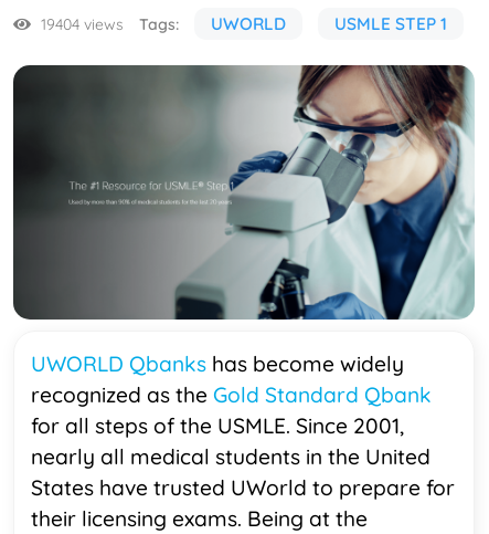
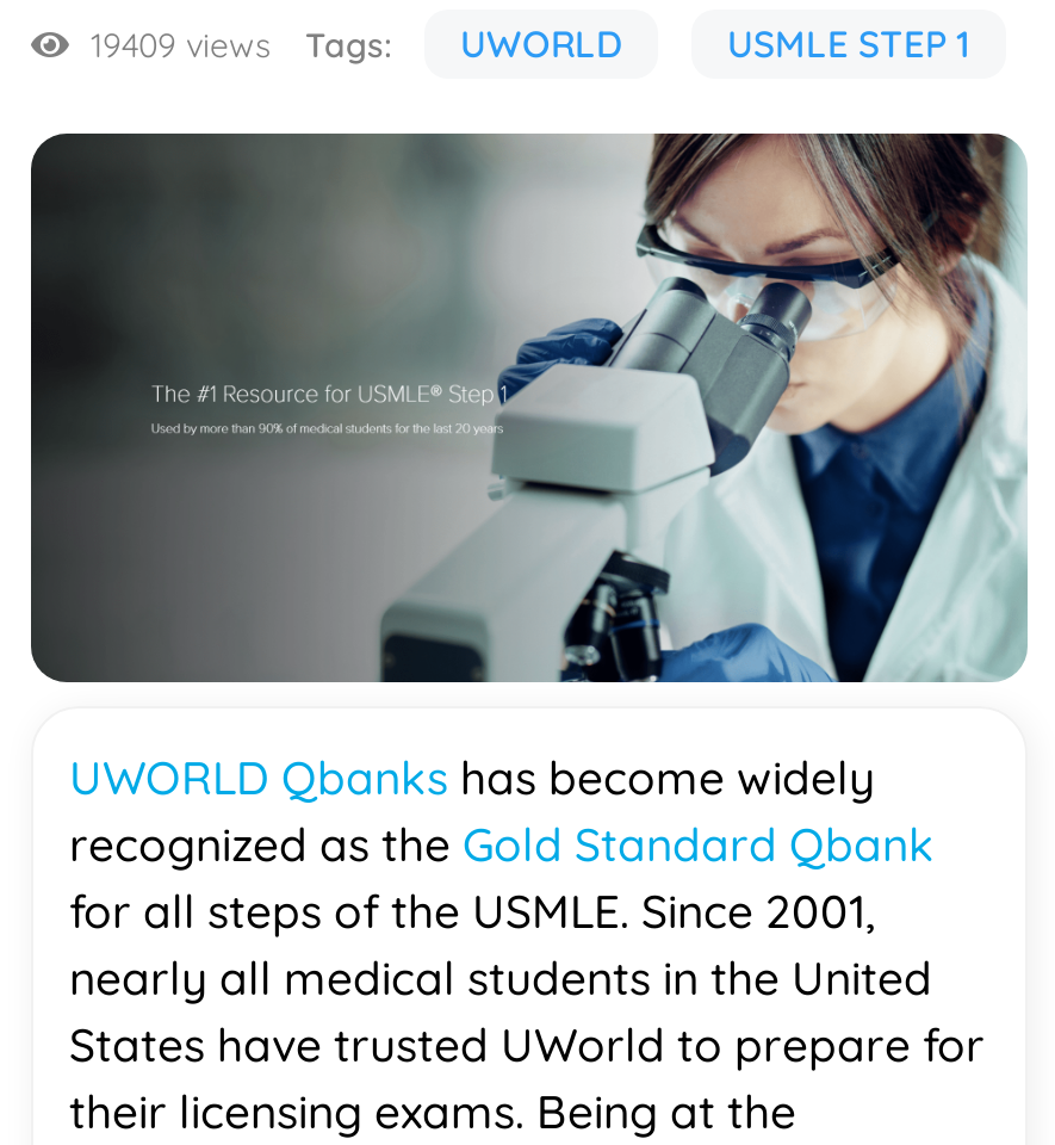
- 19404 views Tags: UWORLD
+ 19409 views Tags: UWORLD
